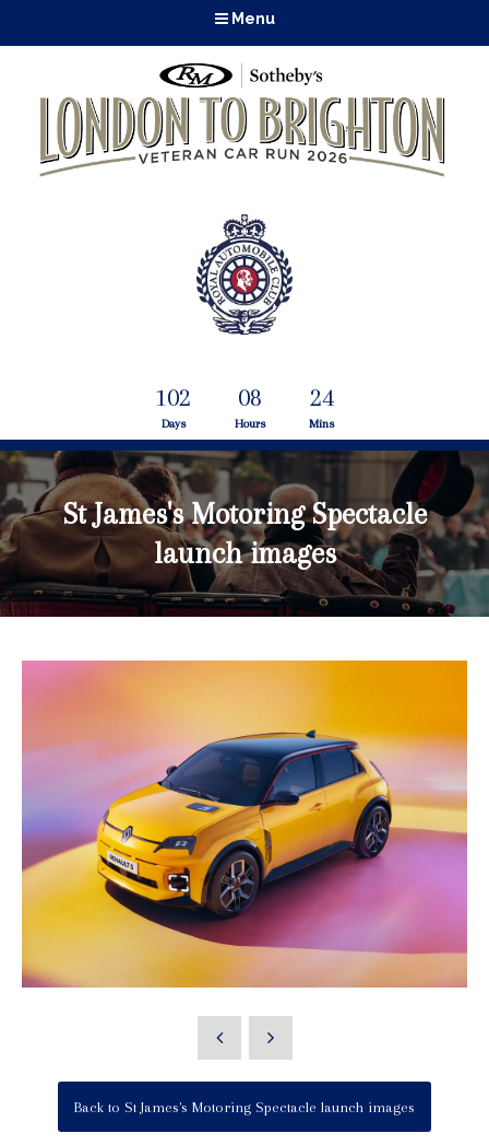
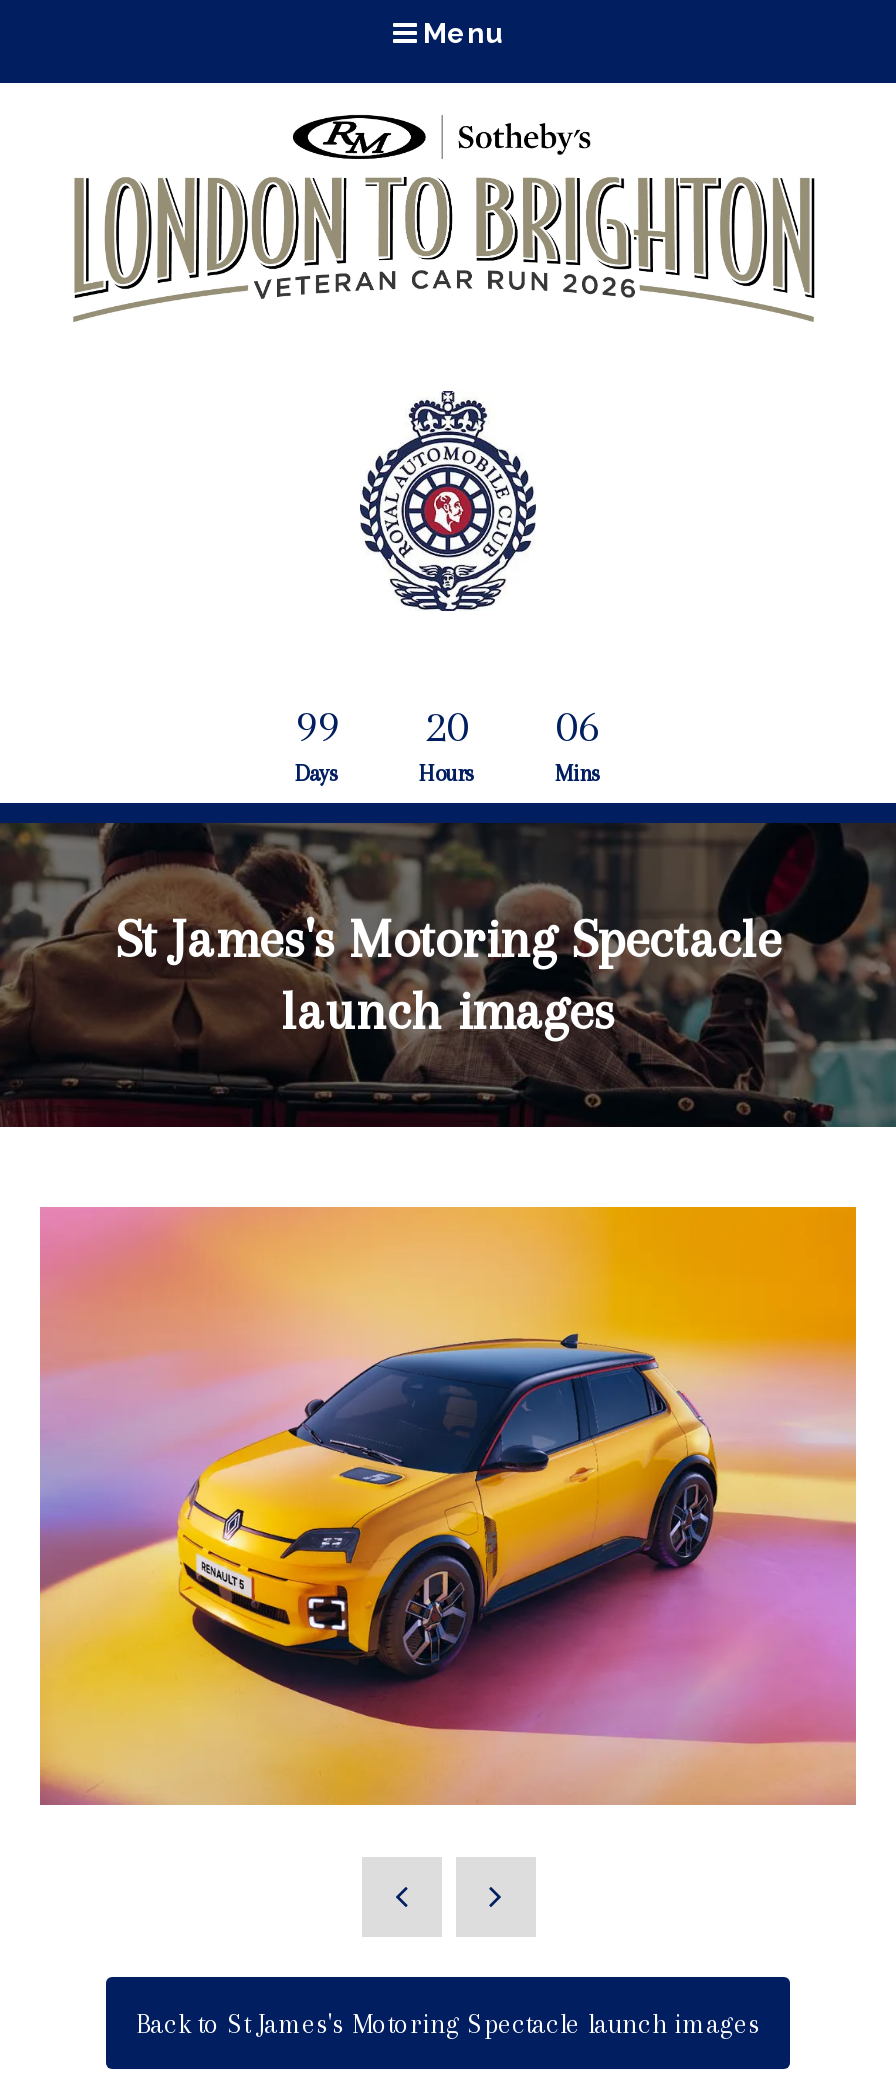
- 102
+ 99

- 08
+ 20

- 24
+ 06
